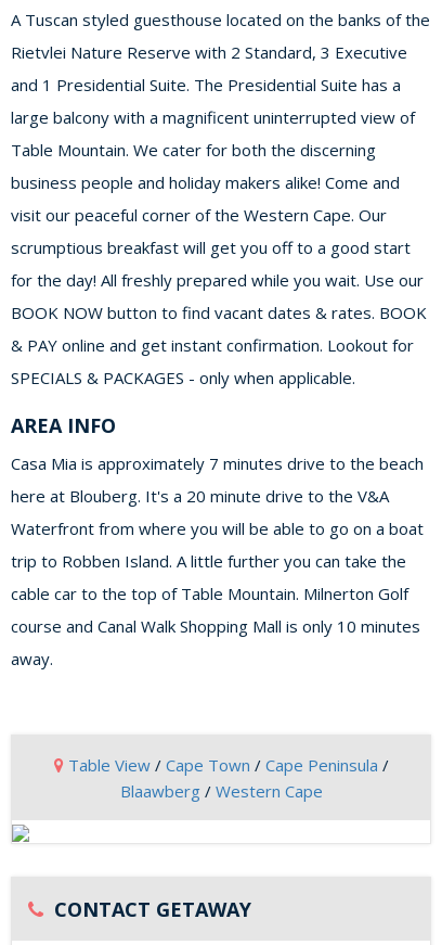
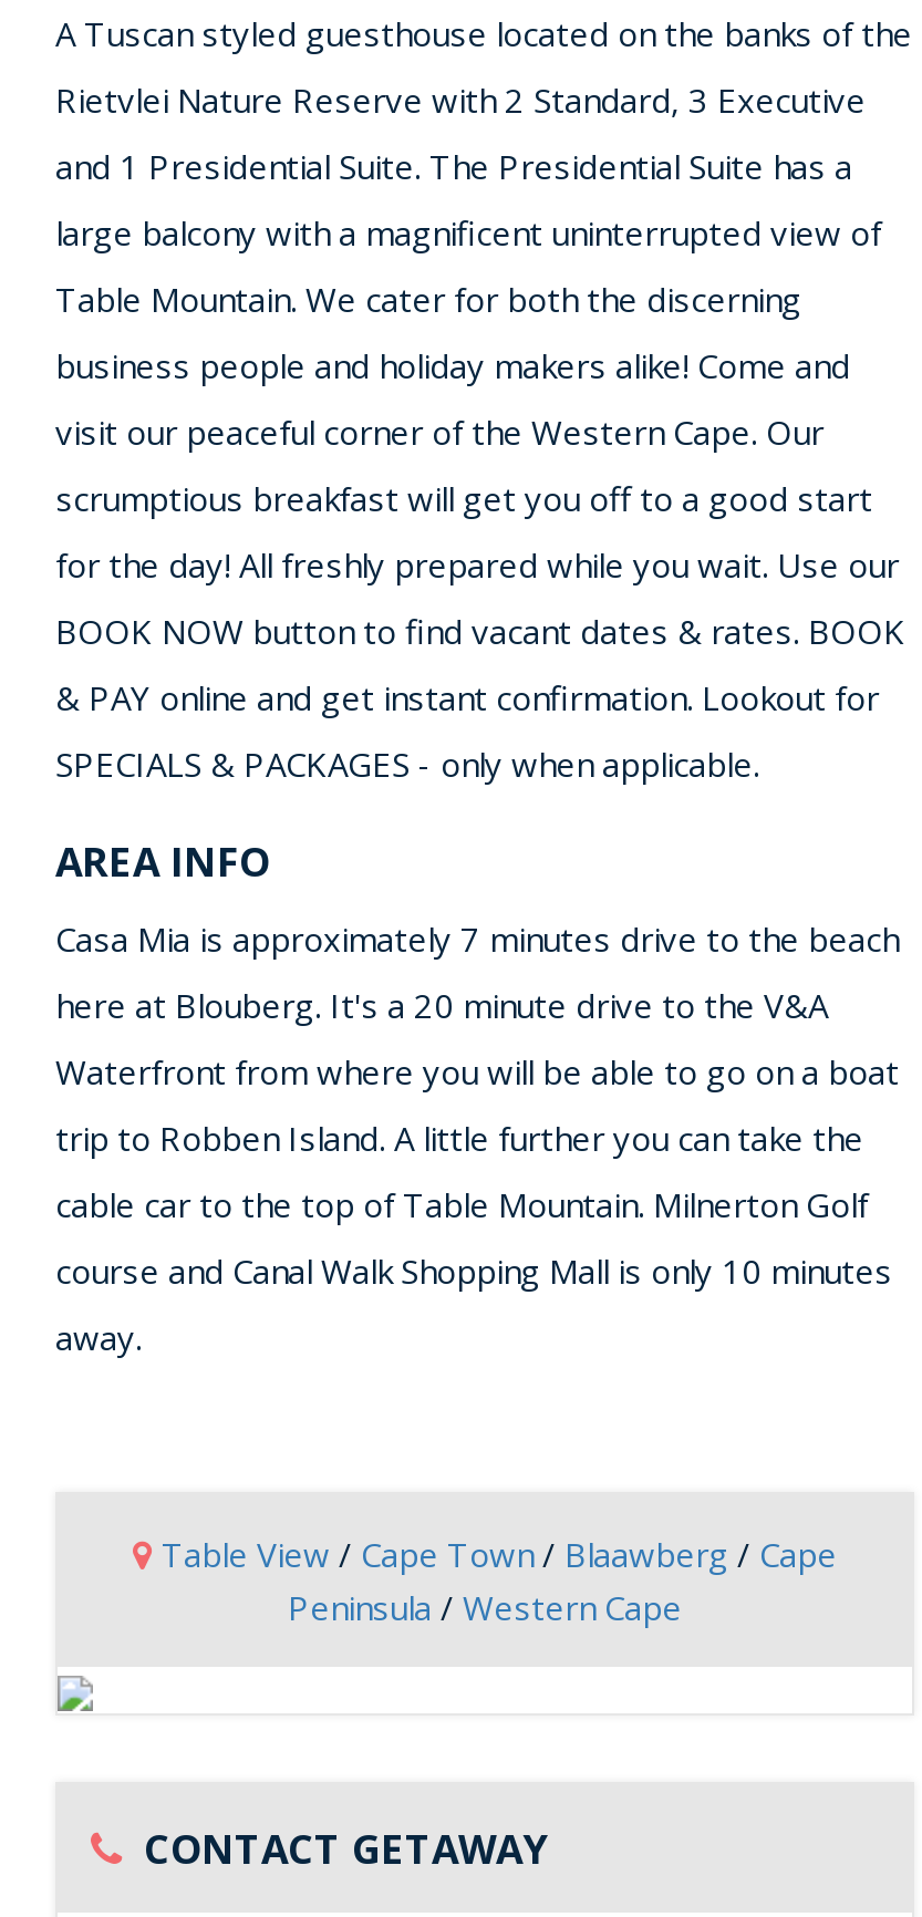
- Table View / Cape Town / Cape Peninsula /
+ Table View / Cape Town / Blaawberg / Cape

- Blaawberg / Western Cape
+ Peninsula / Western Cape
